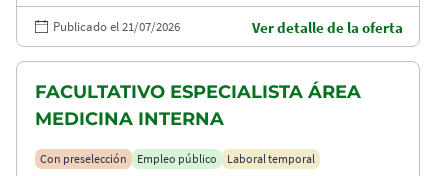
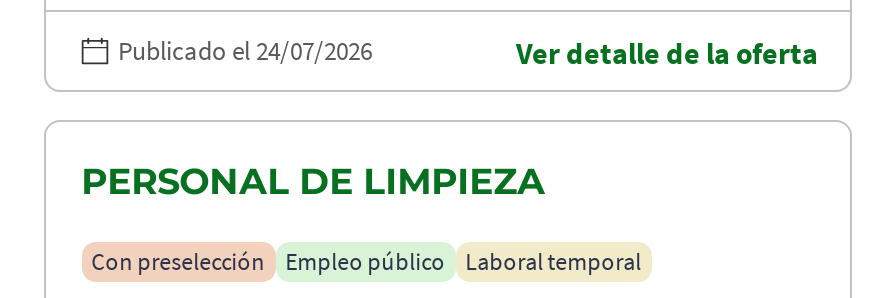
- Publicado el 21/07/2026
+ Publicado el 24/07/2026

- FACULTATIVO ESPECIALISTA ÁREA
- MEDICINA INTERNA
+ PERSONAL DE LIMPIEZA
